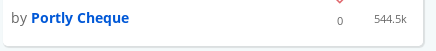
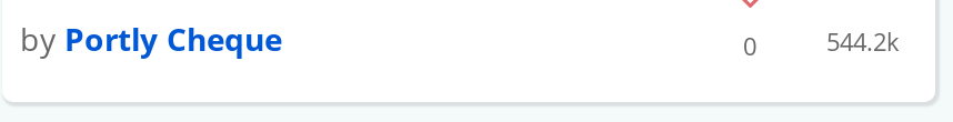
- 544.5k
+ 544.2k
